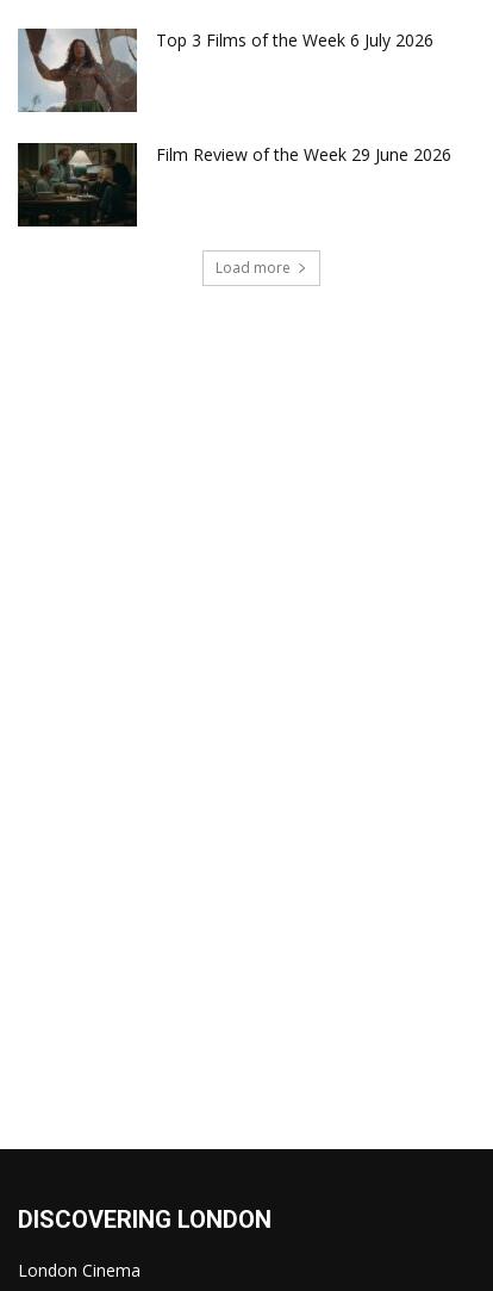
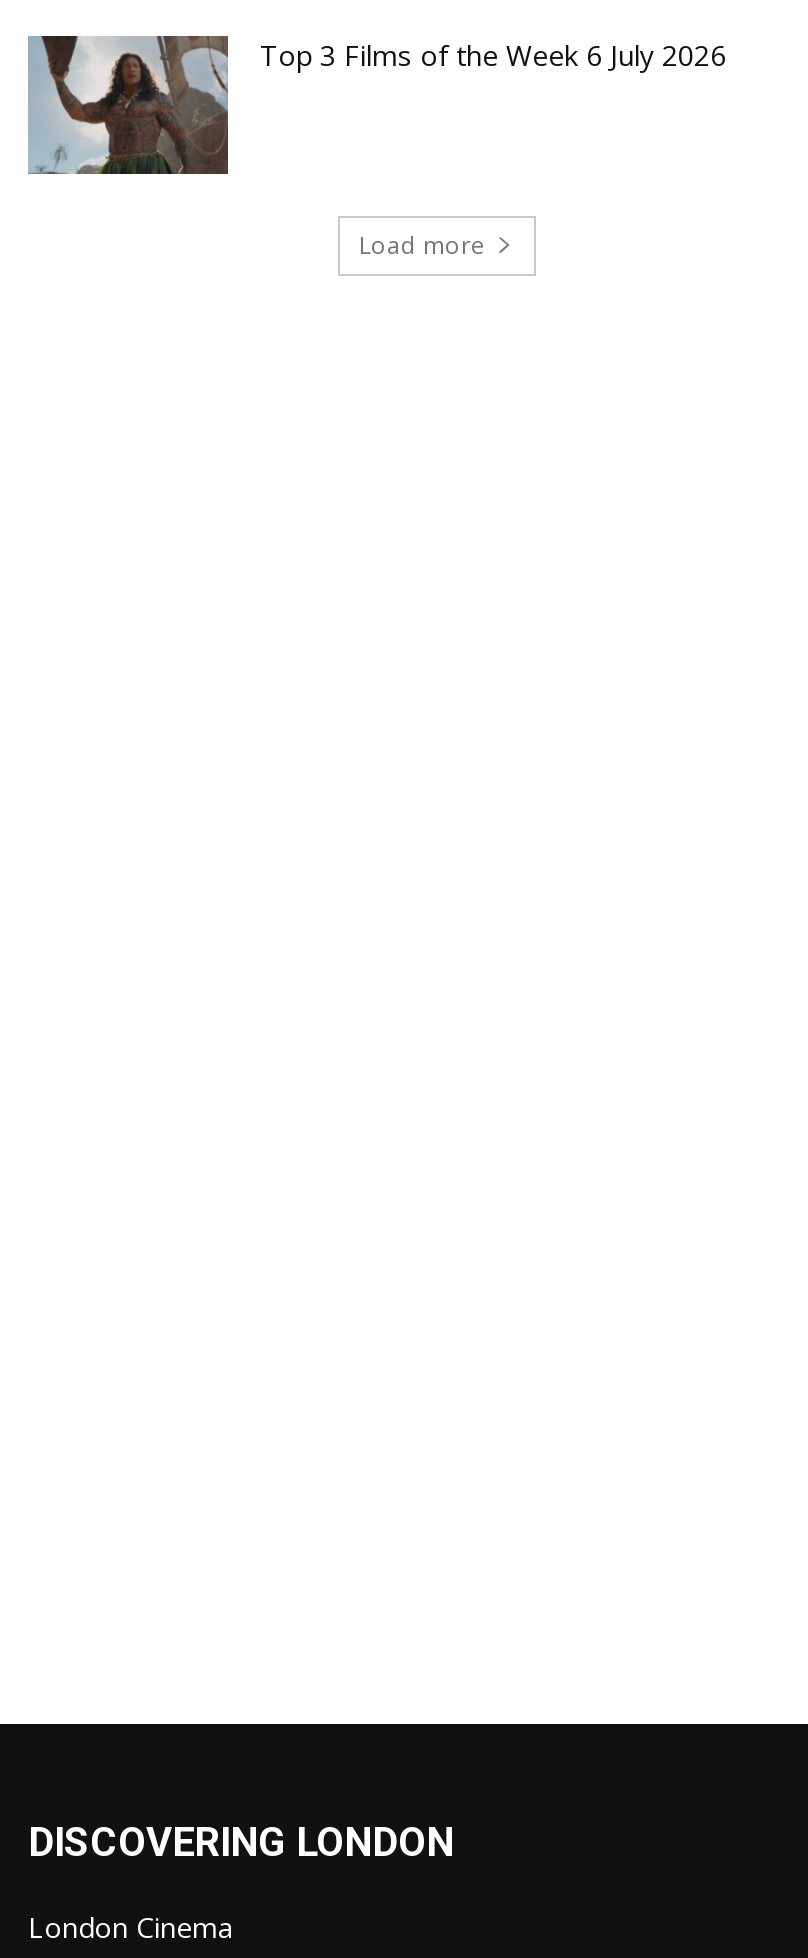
- [image]
- Film Review of the Week 29 June 2026
